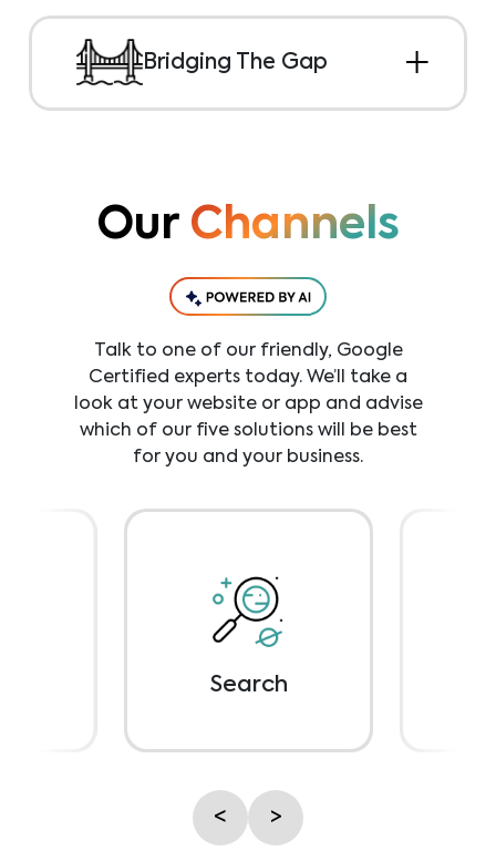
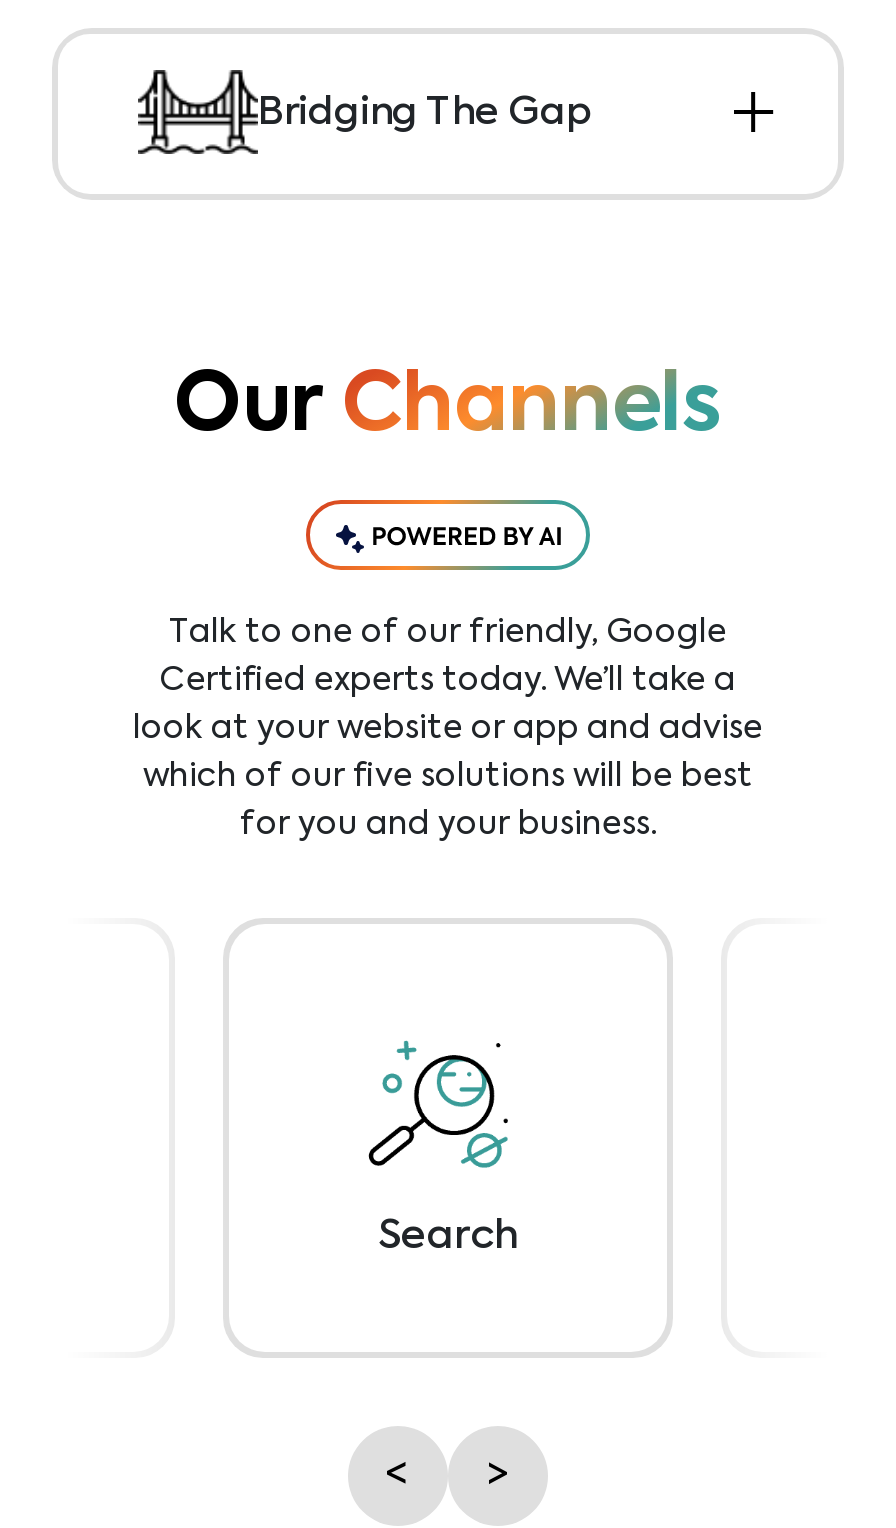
- [image]
+ [image]
